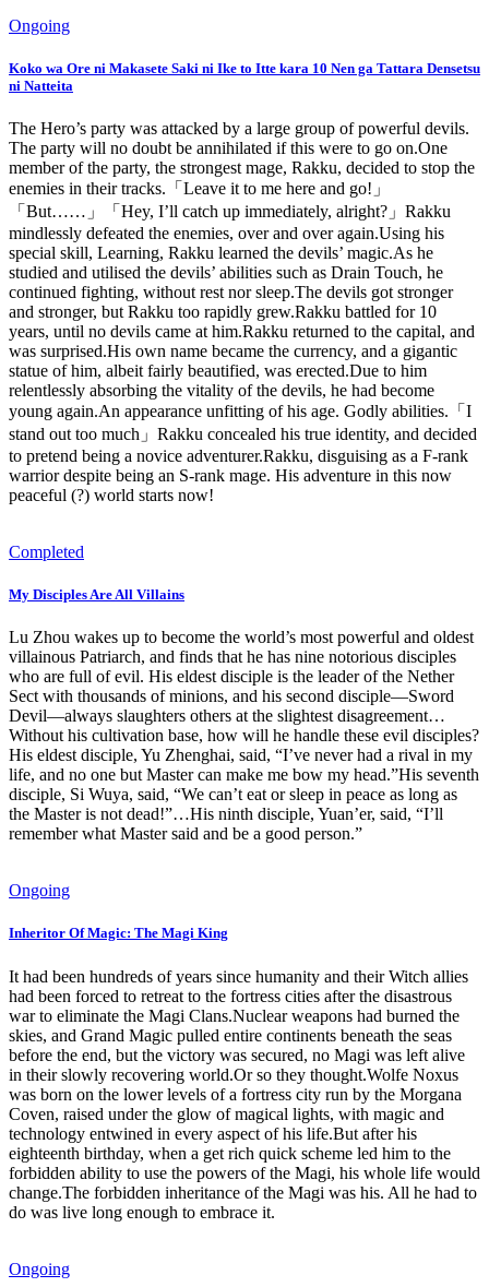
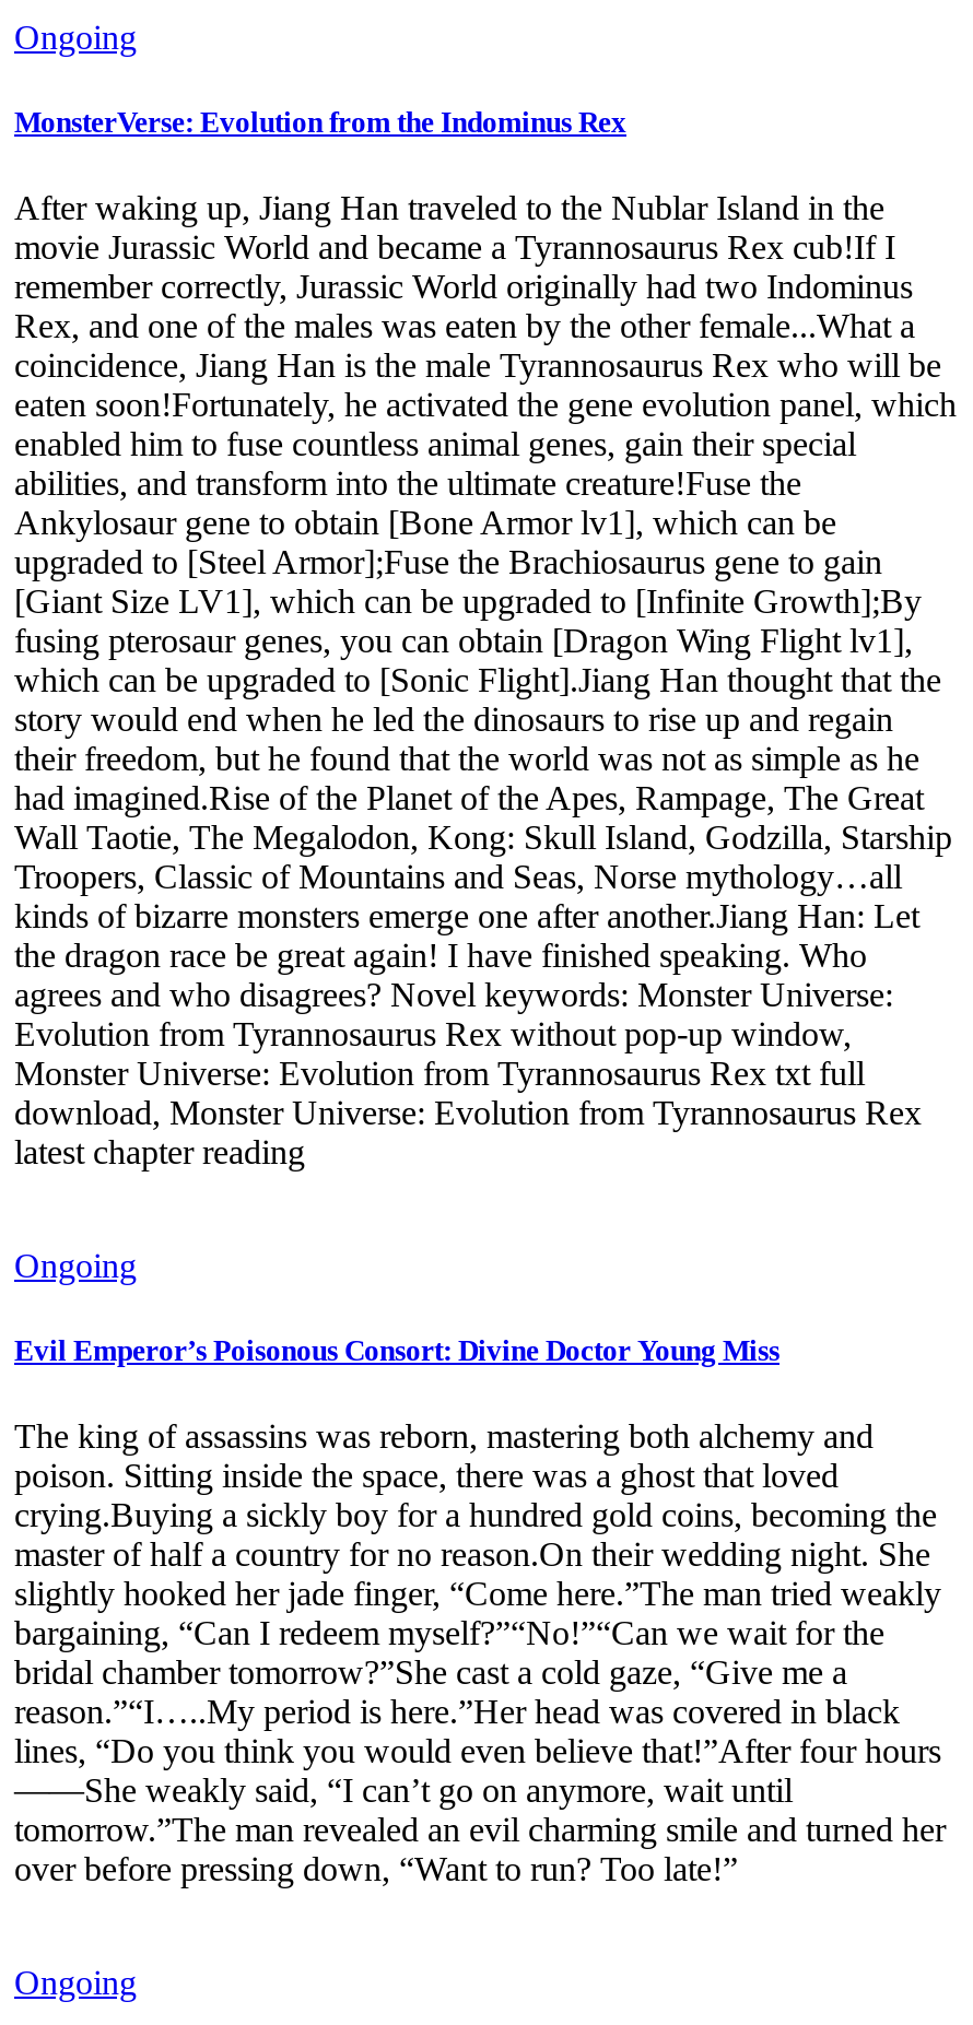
- Koko wa Ore ni Makasete Saki ni Ike to Itte kara 10 Nen ga Tattara Densetsu
- ni Natteita
- The Hero’s party was attacked by a large group of powerful devils.
- The party will no doubt be annihilated if this were to go on.One
- member of the party, the strongest mage, Rakku, decided to stop the
- enemies in their tracks.「Leave it to me here and go!」
- 「But……」「Hey, I’ll catch up immediately, alright?」Rakku
- mindlessly defeated the enemies, over and over again.Using his
- special skill, Learning, Rakku learned the devils’ magic.As he
- studied and utilised the devils’ abilities such as Drain Touch, he
- continued fighting, without rest nor sleep.The devils got stronger
- and stronger, but Rakku too rapidly grew.Rakku battled for 10
- years, until no devils came at him.Rakku returned to the capital, and
- was surprised.His own name became the currency, and a gigantic
- statue of him, albeit fairly beautified, was erected.Due to him
- relentlessly absorbing the vitality of the devils, he had become
- young again.An appearance unfitting of his age. Godly abilities.「I
- stand out too much」Rakku concealed his true identity, and decided
- to pretend being a novice adventurer.Rakku, disguising as a F-rank
- warrior despite being an S-rank mage. His adventure in this now
- peaceful (?) world starts now!
- Completed
- My Disciples Are All Villains
- Lu Zhou wakes up to become the world’s most powerful and oldest
- villainous Patriarch, and finds that he has nine notorious disciples
- who are full of evil. His eldest disciple is the leader of the Nether
- Sect with thousands of minions, and his second disciple—Sword
- Devil—always slaughters others at the slightest disagreement…
- Without his cultivation base, how will he handle these evil disciples?
- His eldest disciple, Yu Zhenghai, said, “I’ve never had a rival in my
- life, and no one but Master can make me bow my head.”His seventh
- disciple, Si Wuya, said, “We can’t eat or sleep in peace as long as
- the Master is not dead!”…His ninth disciple, Yuan’er, said, “I’ll
- remember what Master said and be a good person.”
+ MonsterVerse: Evolution from the Indominus Rex
+ After waking up, Jiang Han traveled to the Nublar Island in the
+ movie Jurassic World and became a Tyrannosaurus Rex cub!If I
+ remember correctly, Jurassic World originally had two Indominus
+ Rex, and one of the males was eaten by the other female...What a
+ coincidence, Jiang Han is the male Tyrannosaurus Rex who will be
+ eaten soon!Fortunately, he activated the gene evolution panel, which
+ enabled him to fuse countless animal genes, gain their special
+ abilities, and transform into the ultimate creature!Fuse the
+ Ankylosaur gene to obtain [Bone Armor lv1], which can be
+ upgraded to [Steel Armor];Fuse the Brachiosaurus gene to gain
+ [Giant Size LV1], which can be upgraded to [Infinite Growth];By
+ fusing pterosaur genes, you can obtain [Dragon Wing Flight lv1],
+ which can be upgraded to [Sonic Flight].Jiang Han thought that the
+ story would end when he led the dinosaurs to rise up and regain
+ their freedom, but he found that the world was not as simple as he
+ had imagined.Rise of the Planet of the Apes, Rampage, The Great
+ Wall Taotie, The Megalodon, Kong: Skull Island, Godzilla, Starship
+ Troopers, Classic of Mountains and Seas, Norse mythology…all
+ kinds of bizarre monsters emerge one after another.Jiang Han: Let
+ the dragon race be great again! I have finished speaking. Who
+ agrees and who disagrees? Novel keywords: Monster Universe:
+ Evolution from Tyrannosaurus Rex without pop-up window,
+ Monster Universe: Evolution from Tyrannosaurus Rex txt full
+ download, Monster Universe: Evolution from Tyrannosaurus Rex
+ latest chapter reading

- Inheritor Of Magic: The Magi King
+ Evil Emperor’s Poisonous Consort: Divine Doctor Young Miss

- It had been hundreds of years since humanity and their Witch allies
- had been forced to retreat to the fortress cities after the disastrous
- war to eliminate the Magi Clans.Nuclear weapons had burned the
- skies, and Grand Magic pulled entire continents beneath the seas
- before the end, but the victory was secured, no Magi was left alive
- in their slowly recovering world.Or so they thought.Wolfe Noxus
- was born on the lower levels of a fortress city run by the Morgana
- Coven, raised under the glow of magical lights, with magic and
- technology entwined in every aspect of his life.But after his
- eighteenth birthday, when a get rich quick scheme led him to the
- forbidden ability to use the powers of the Magi, his whole life would
- change.The forbidden inheritance of the Magi was his. All he had to
- do was live long enough to embrace it.
+ The king of assassins was reborn, mastering both alchemy and
+ poison. Sitting inside the space, there was a ghost that loved
+ crying.Buying a sickly boy for a hundred gold coins, becoming the
+ master of half a country for no reason.On their wedding night. She
+ slightly hooked her jade finger, “Come here.”The man tried weakly
+ bargaining, “Can I redeem myself?”“No!”“Can we wait for the
+ bridal chamber tomorrow?”She cast a cold gaze, “Give me a
+ reason.”“I…..My period is here.”Her head was covered in black
+ lines, “Do you think you would even believe that!”After four hours
+ ——She weakly said, “I can’t go on anymore, wait until
+ tomorrow.”The man revealed an evil charming smile and turned her
+ over before pressing down, “Want to run? Too late!”
